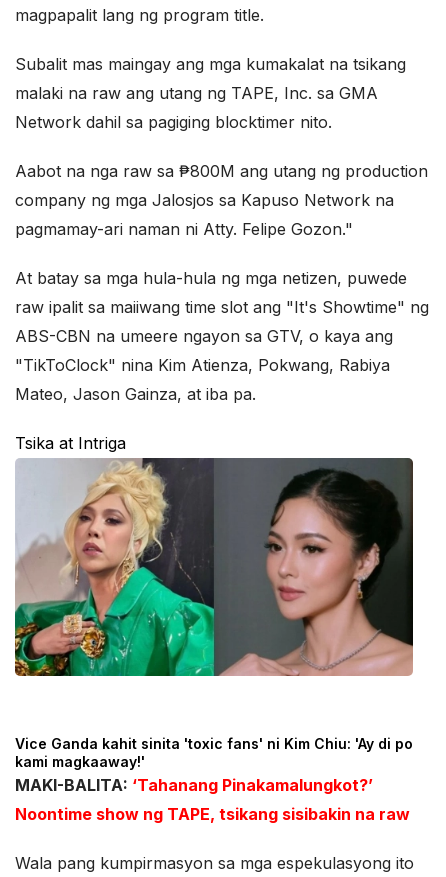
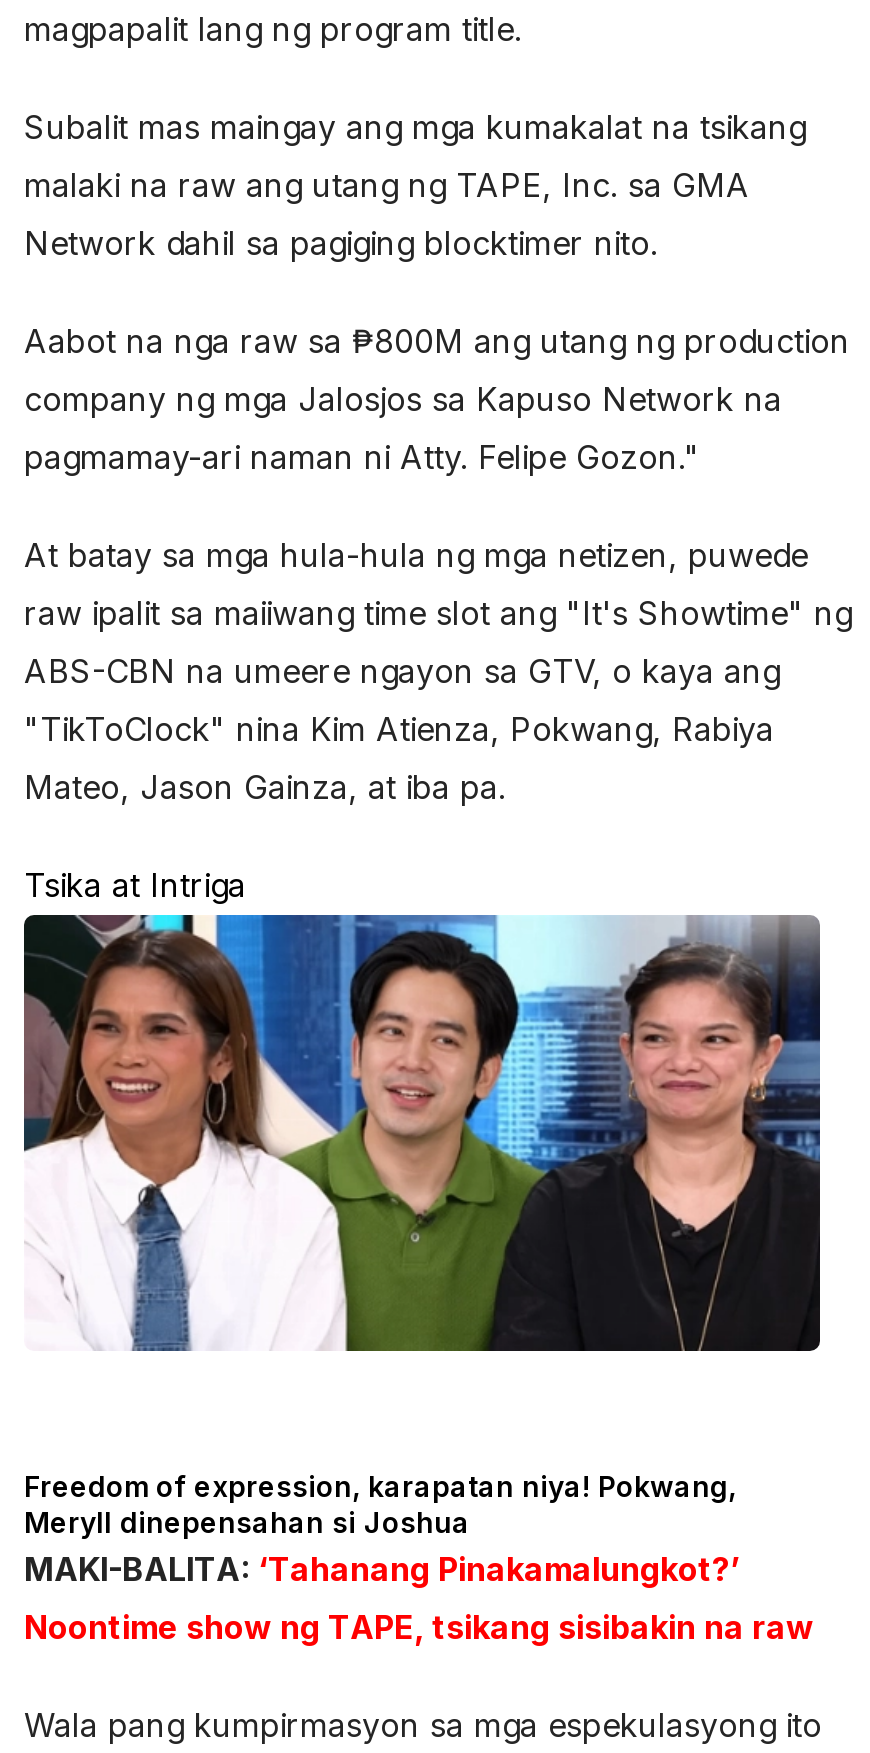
- [image]
+ [image]

- Vice Ganda kahit sinita 'toxic fans' ni Kim Chiu: 'Ay di po
- kami magkaaway!'
+ Freedom of expression, karapatan niya! Pokwang,
+ Meryll dinepensahan si Joshua
